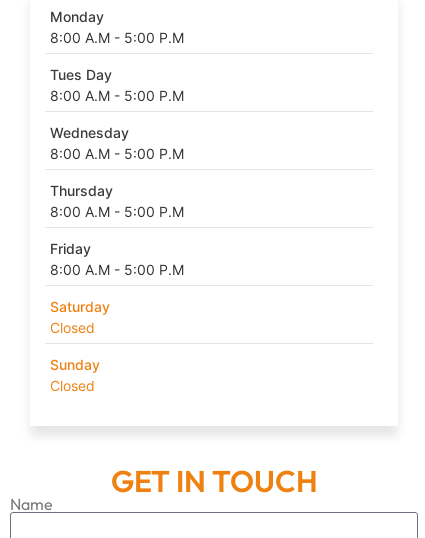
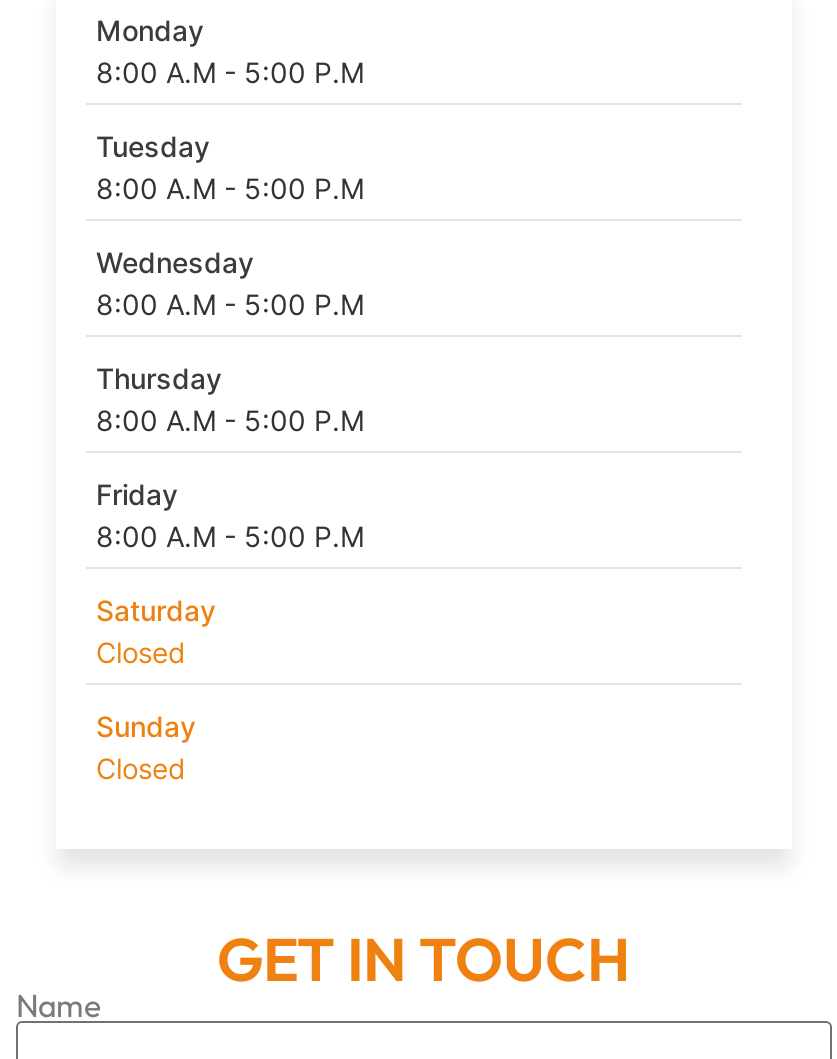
- Tues Day
+ Tuesday
